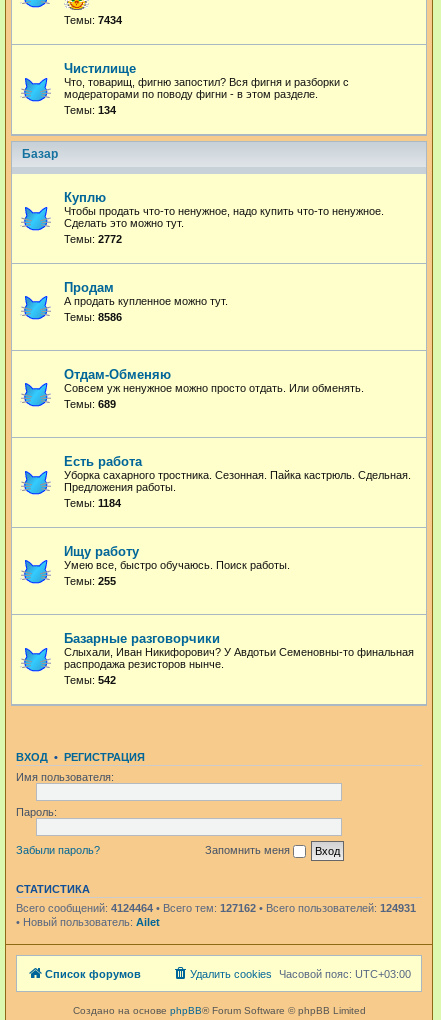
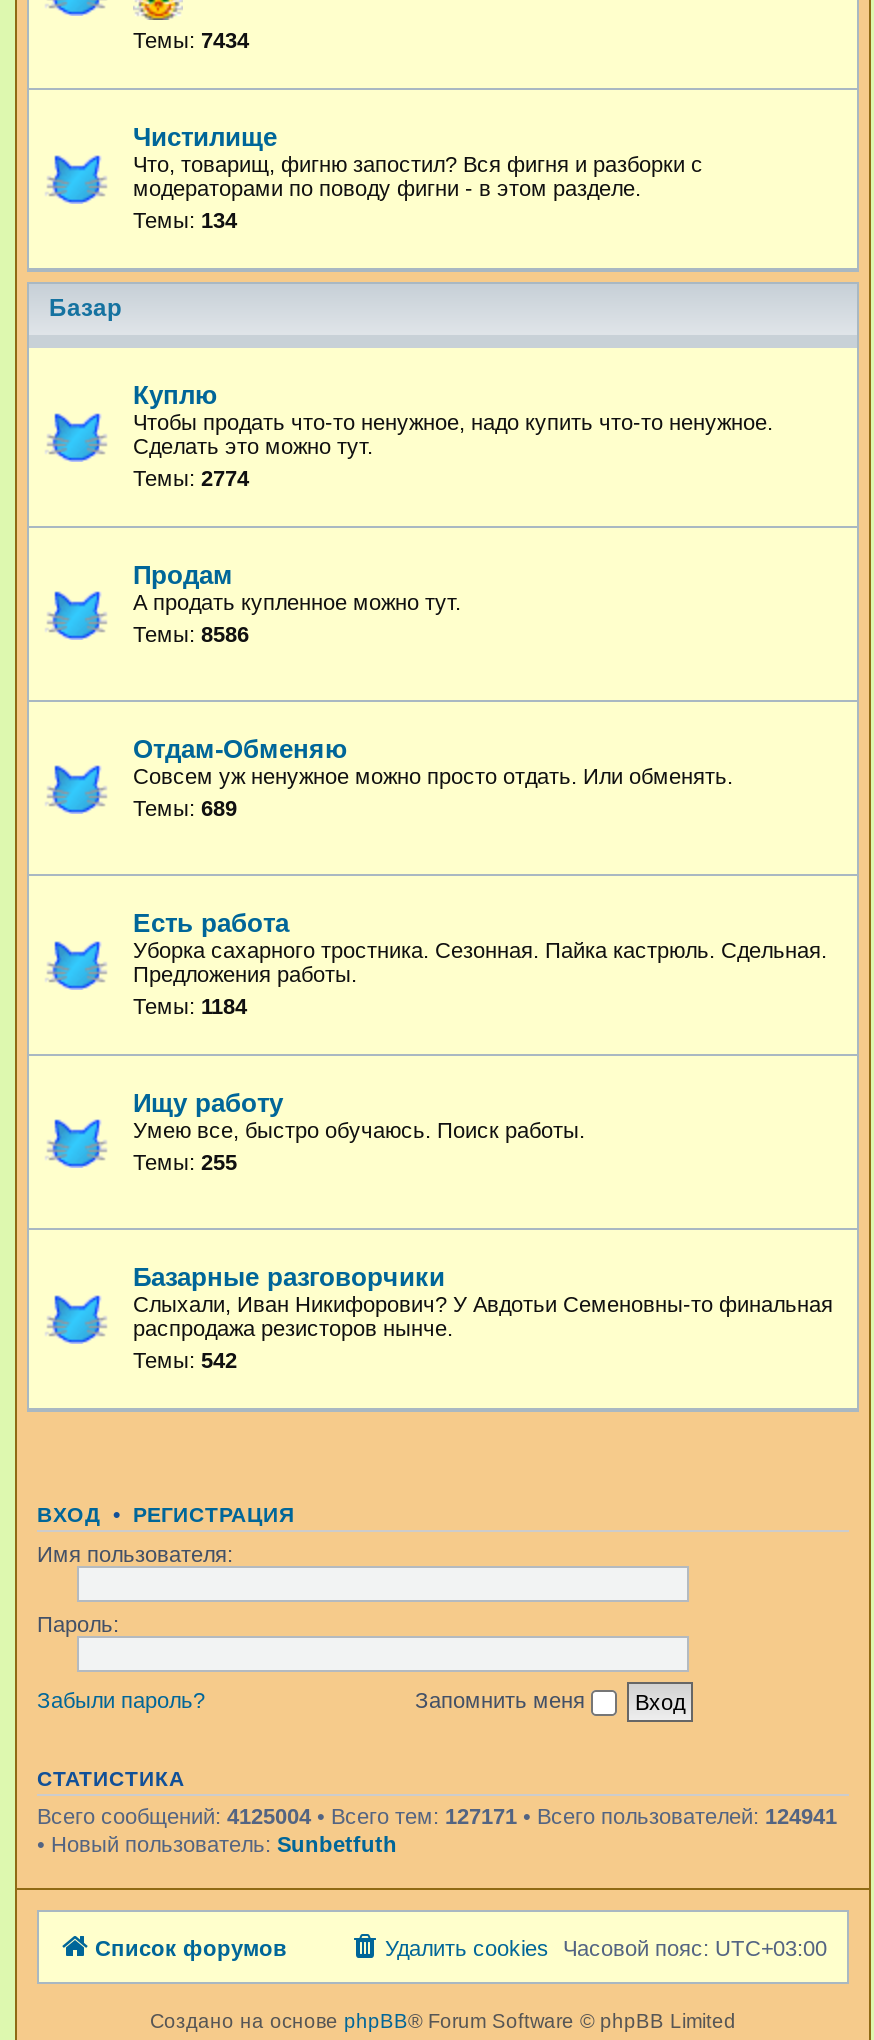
- Темы: 2772
+ Темы: 2774

- Всего сообщений: 4124464 • Всего тем: 127162 • Всего пользователей: 124931
+ Всего сообщений: 4125004 • Всего тем: 127171 • Всего пользователей: 124941

- • Новый пользователь: Ailet
+ • Новый пользователь: Sunbetfuth
